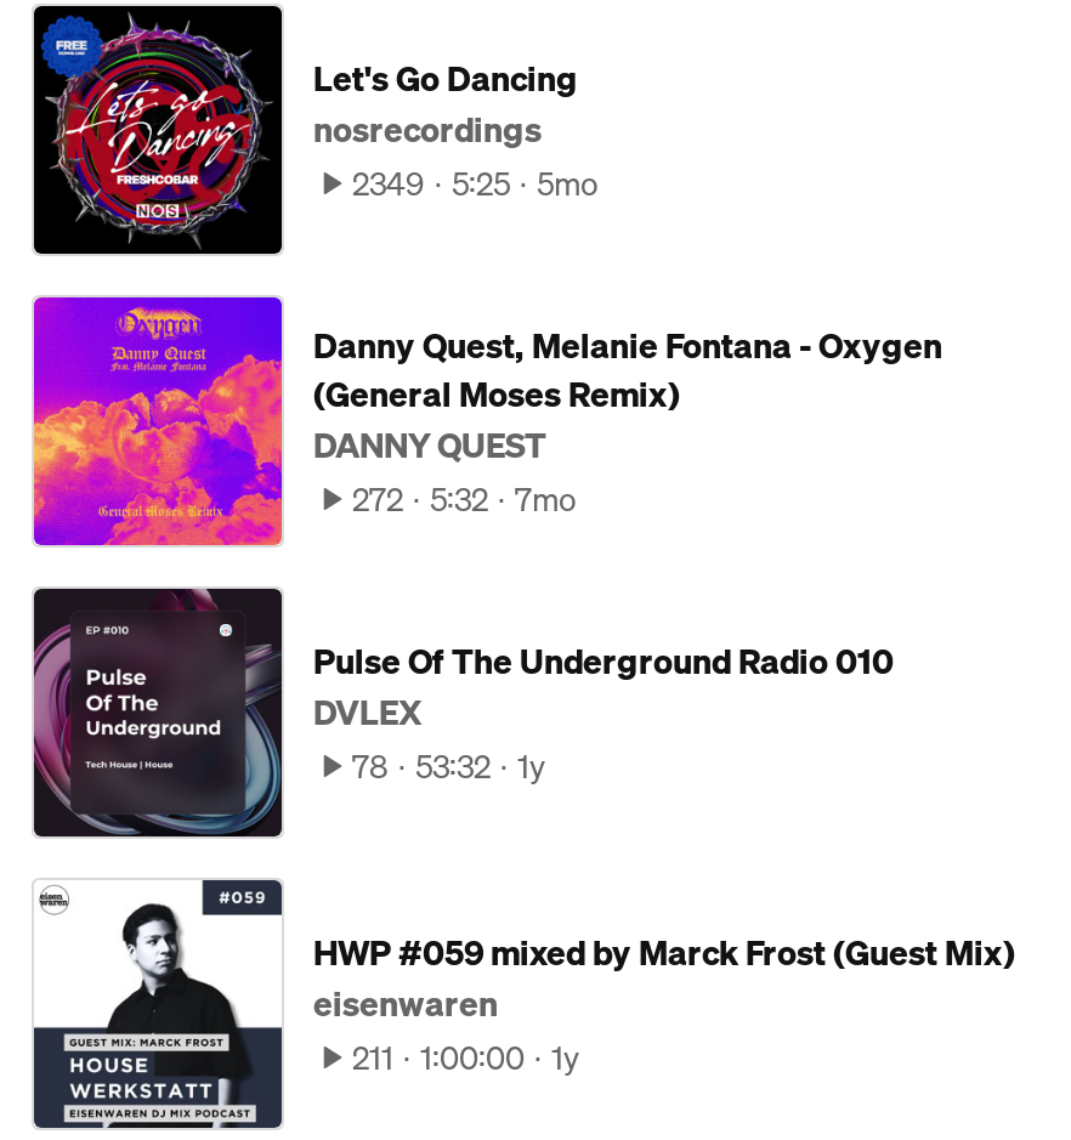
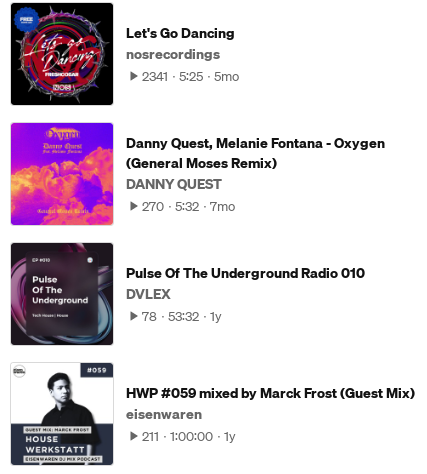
- 2349 5:25 5mo
+ 2341 5:25 5mo

- 272 5:32 7mo
+ 270 5:32 7mo
